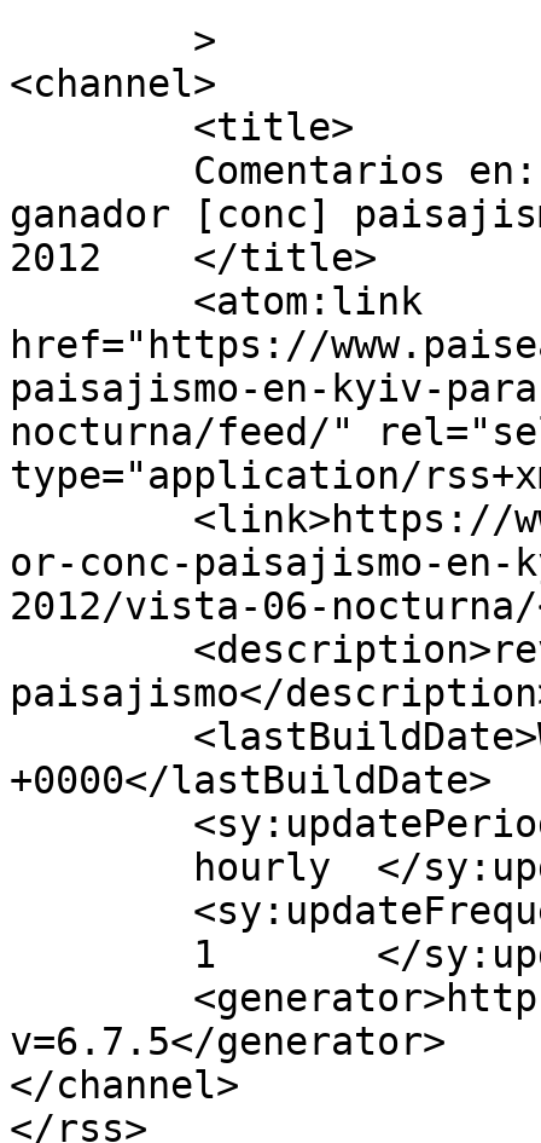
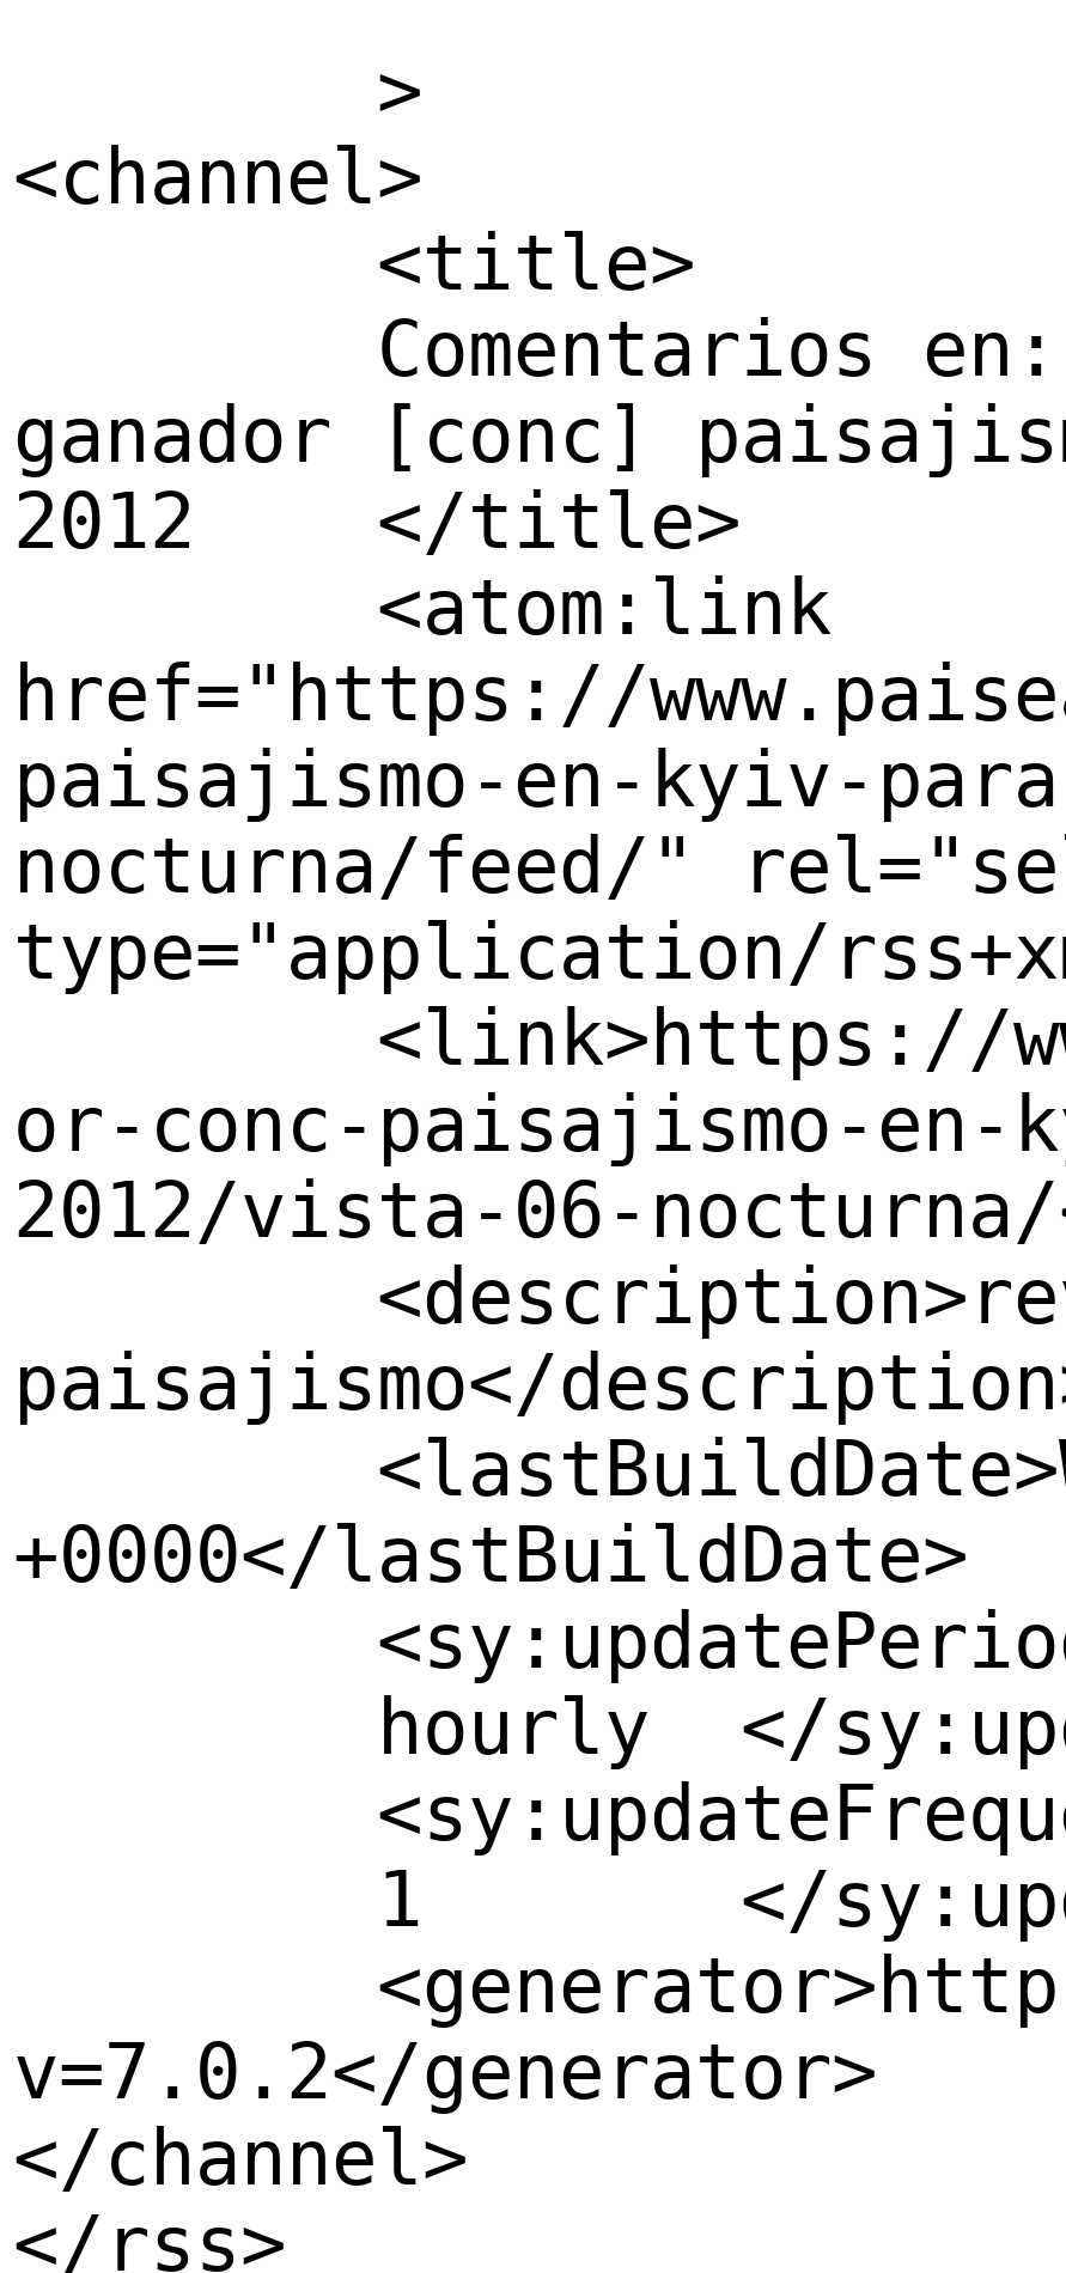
- v=6.7.5</generator>
+ v=7.0.2</generator>
